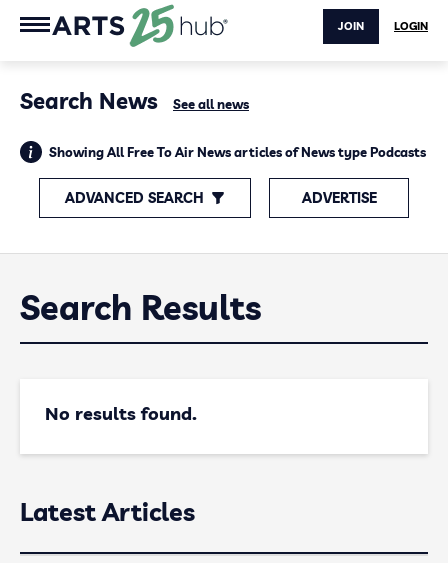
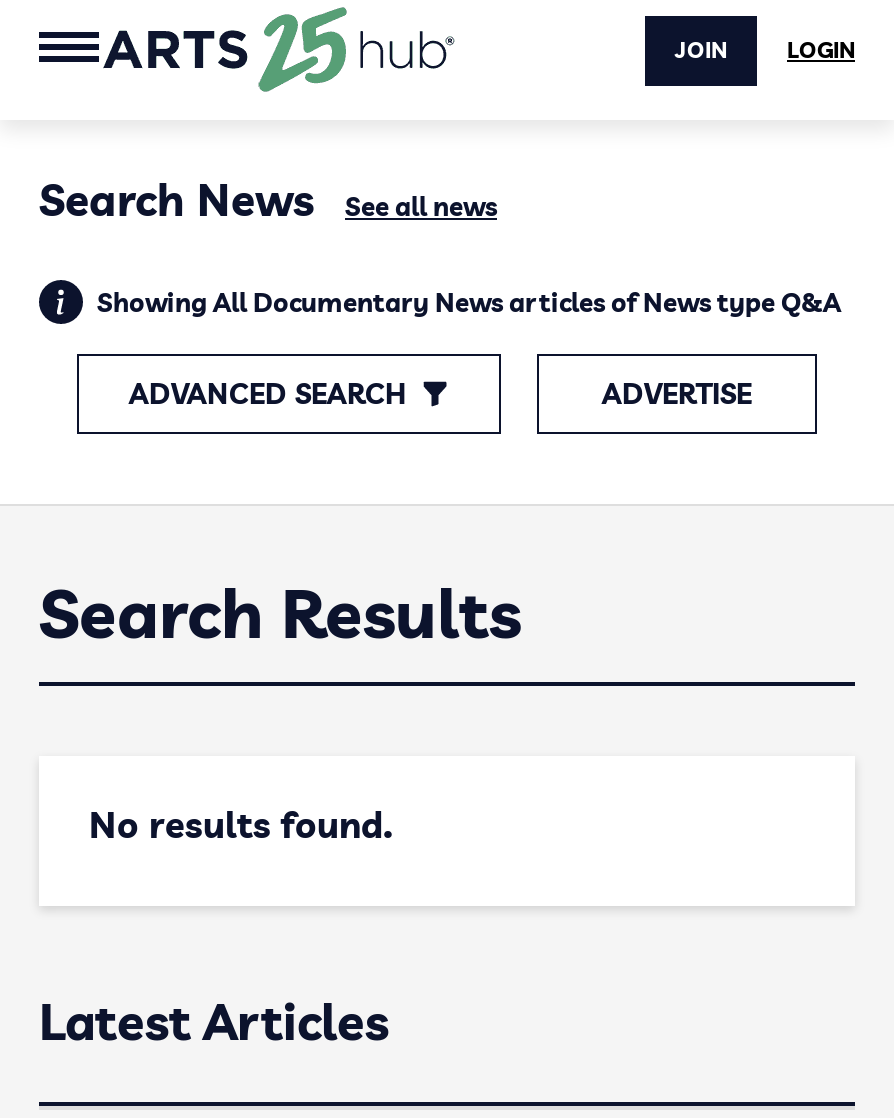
- Showing All Free To Air News articles of News type Podcasts
+ Showing All Documentary News articles of News type Q&A
